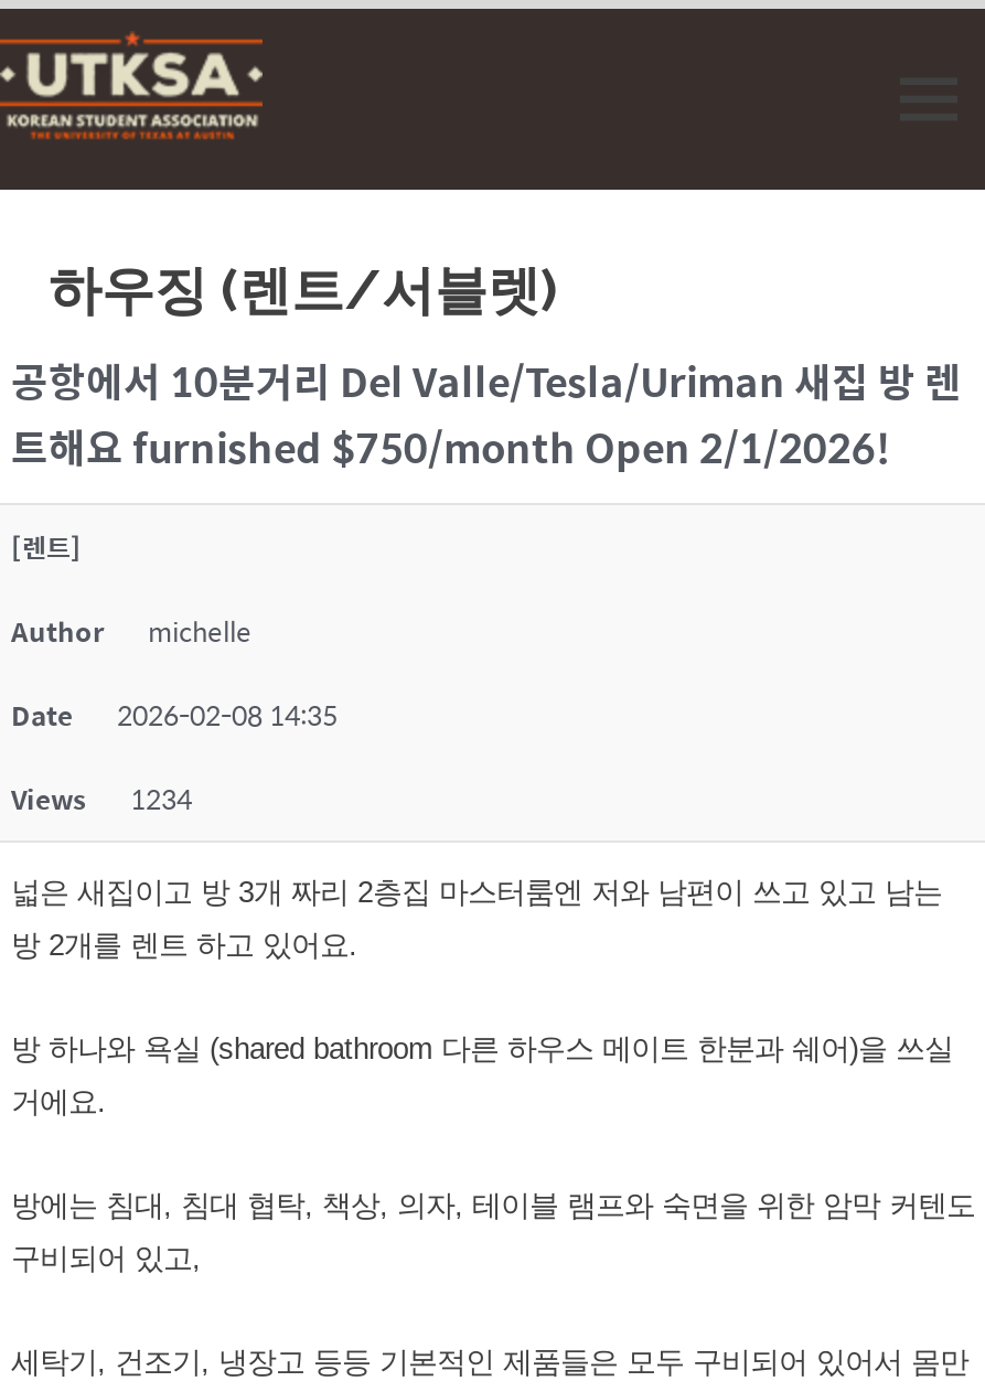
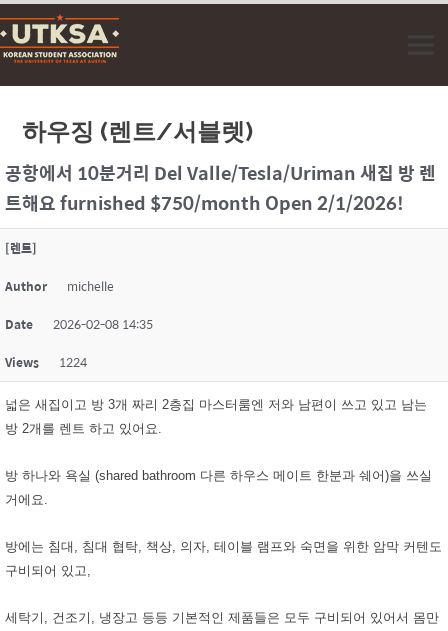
- Views 1234
+ Views 1224
